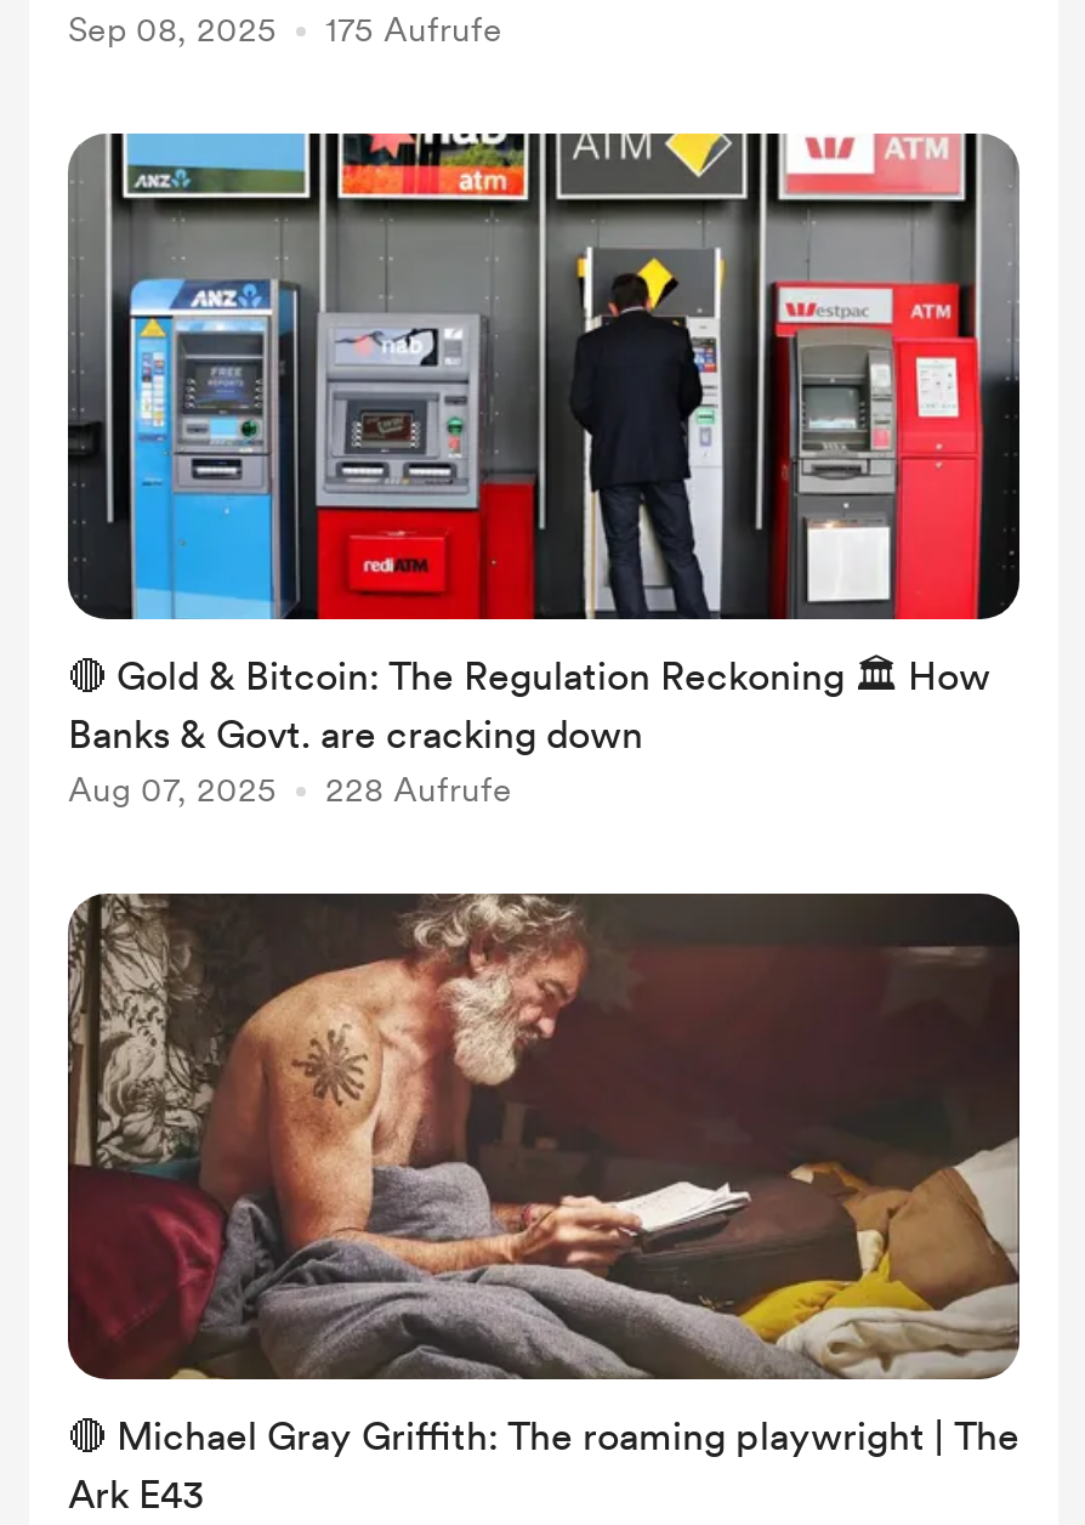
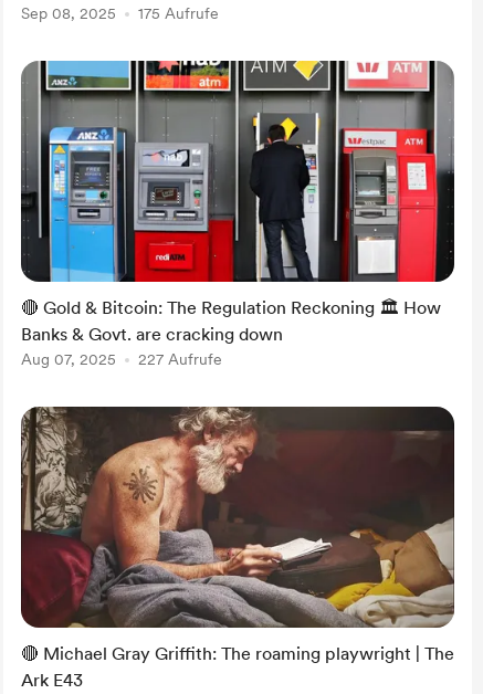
- Aug 07, 2025 228 Aufrufe
+ Aug 07, 2025 227 Aufrufe
